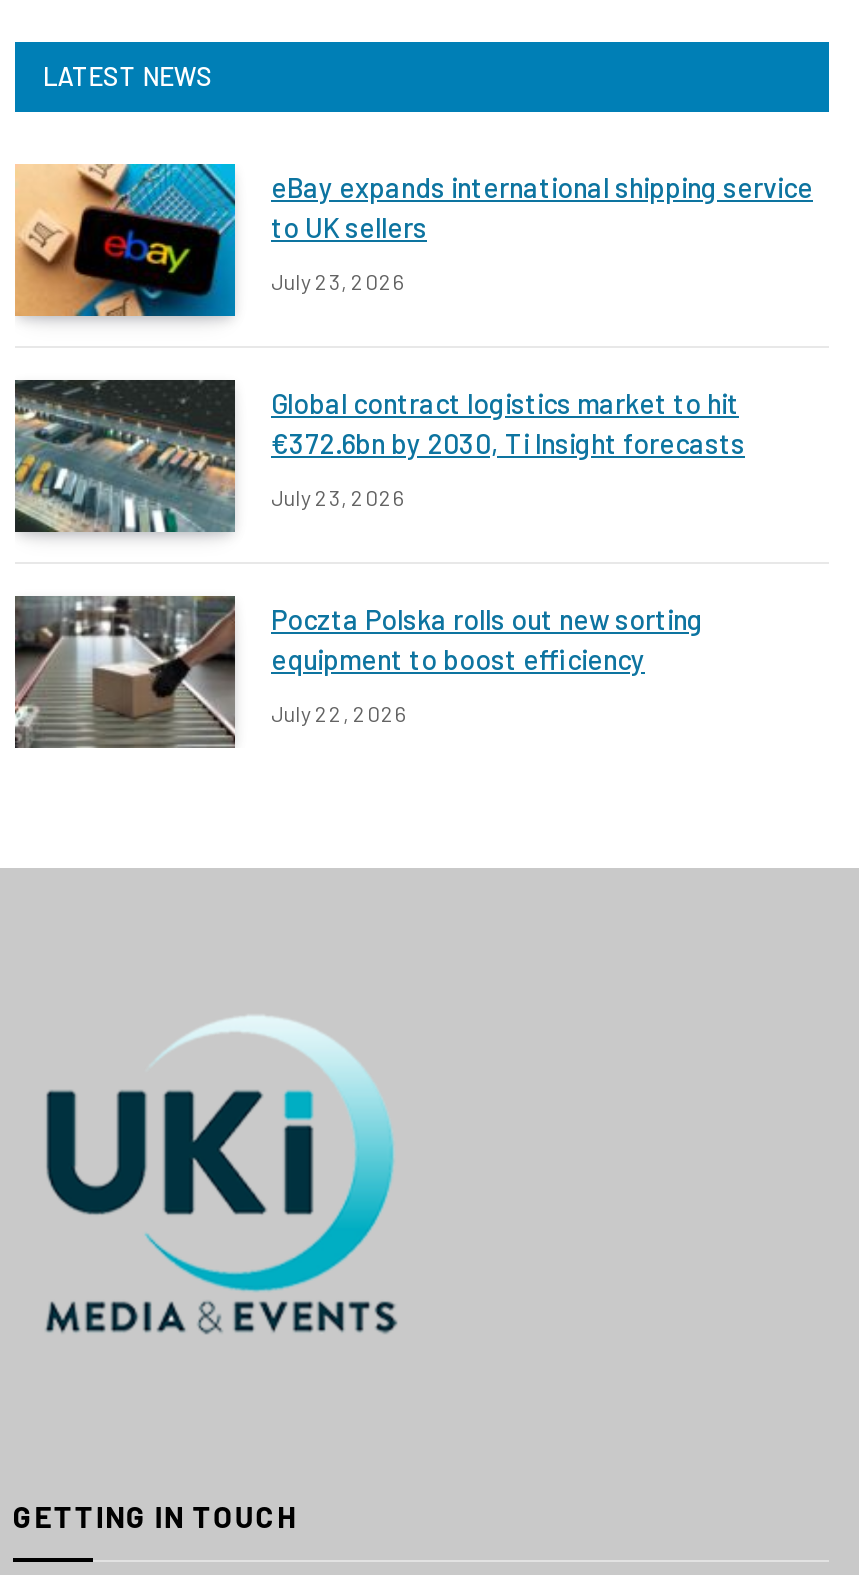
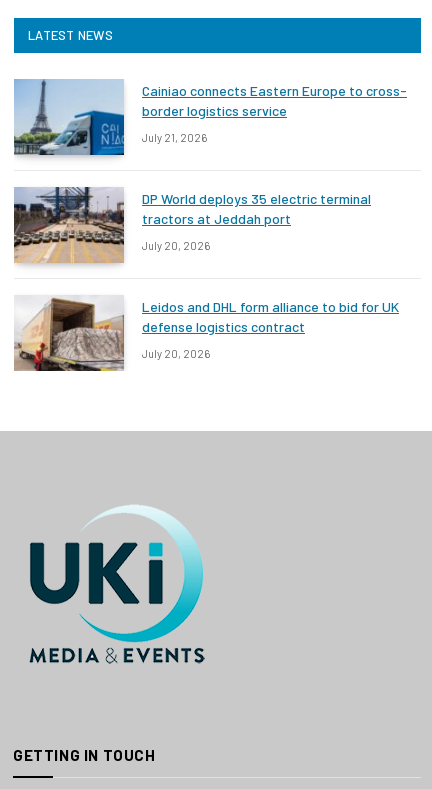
- [image]
- eBay expands international shipping service
- to UK sellers
+ [image]
+ Cainiao connects Eastern Europe to cross-
+ border logistics service

- July 23, 2026
+ July 21, 2026

- [image]
- Global contract logistics market to hit
- €372.6bn by 2030, Ti Insight forecasts
+ [image]
+ DP World deploys 35 electric terminal
+ tractors at Jeddah port

- July 23, 2026
+ July 20, 2026

- [image]
- Poczta Polska rolls out new sorting
- equipment to boost efficiency
+ [image]
+ Leidos and DHL form alliance to bid for UK
+ defense logistics contract

- July 22, 2026
+ July 20, 2026
